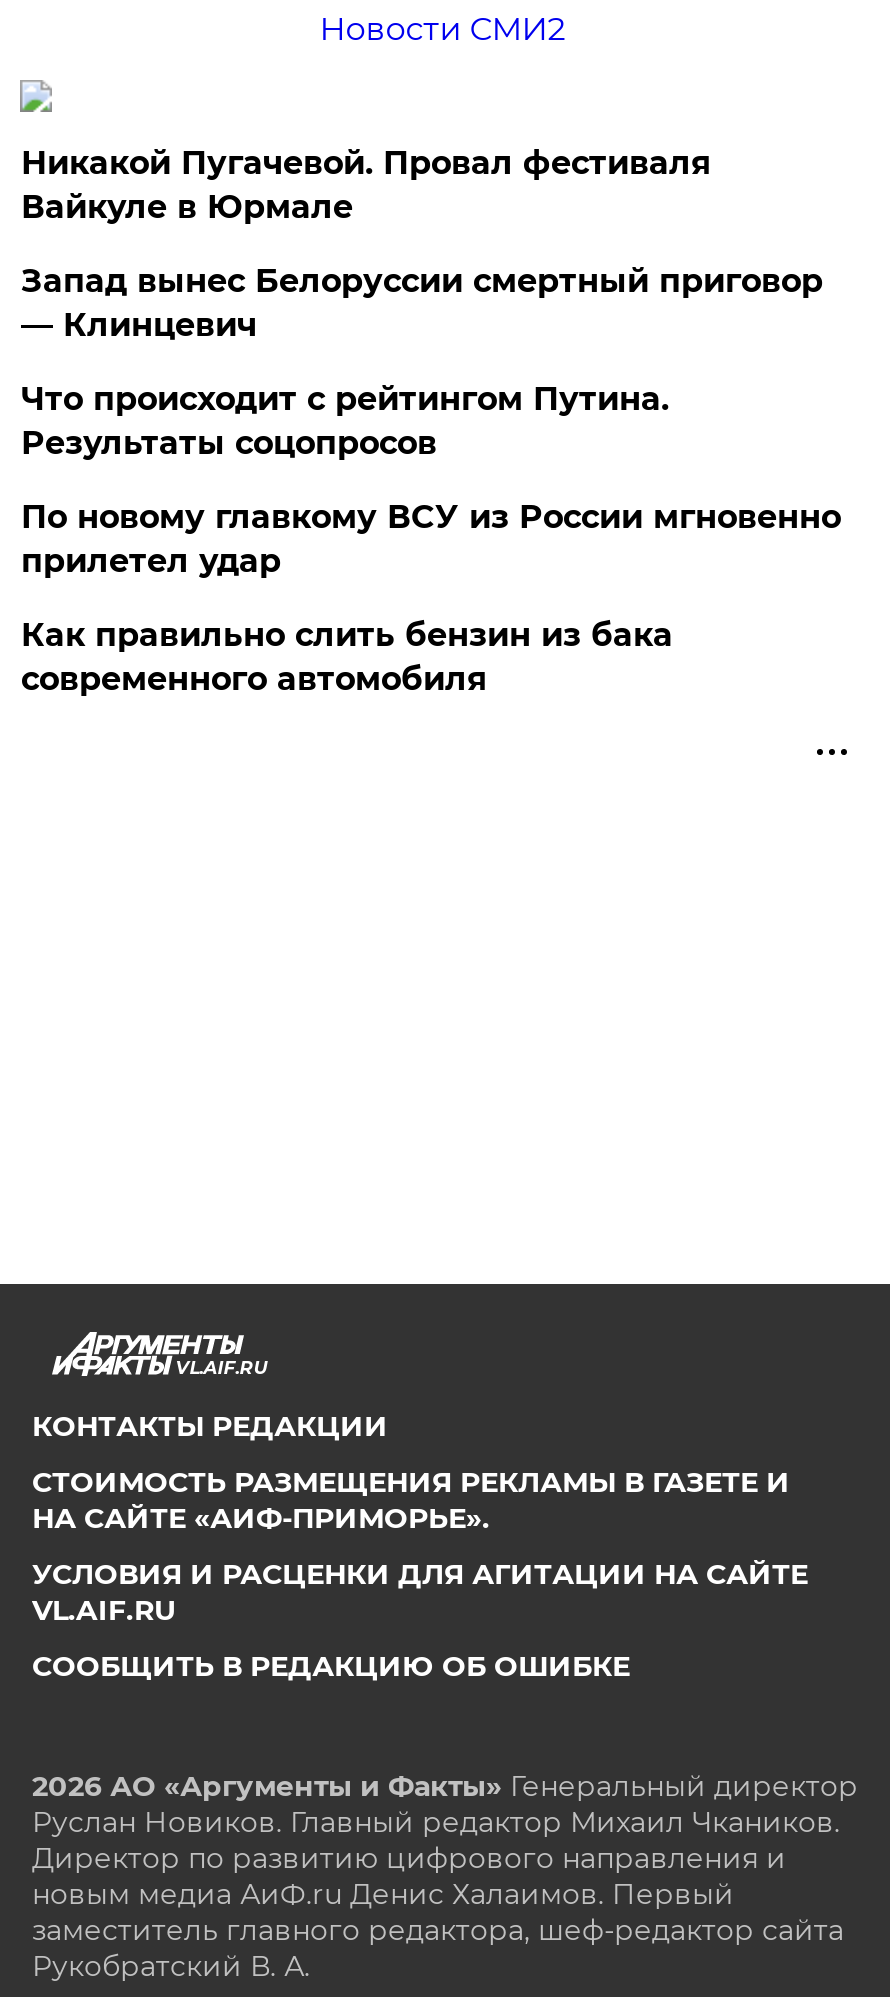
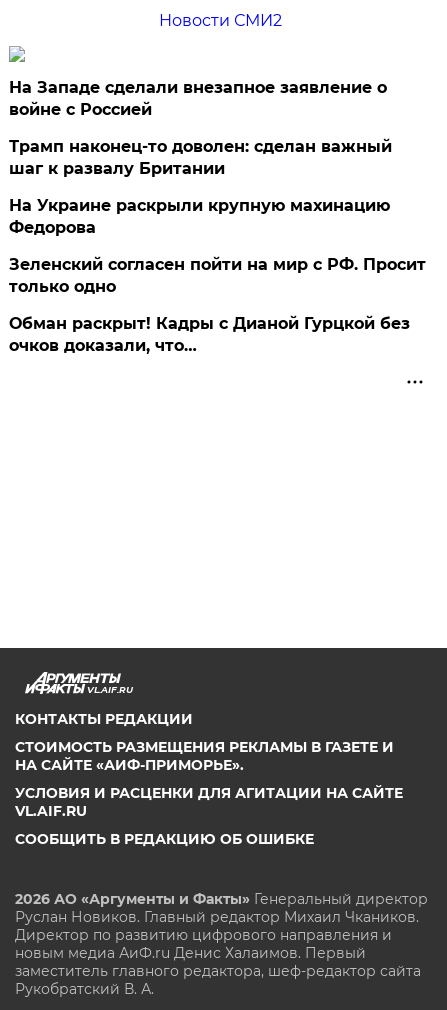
- Никакой Пугачевой. Провал фестиваля
- Вайкуле в Юрмале
+ На Западе сделали внезапное заявление о
+ войне с Россией

- Запад вынес Белоруссии смертный приговор
- — Клинцевич
+ Трамп наконец-то доволен: сделан важный
+ шаг к развалу Британии

- Что происходит с рейтингом Путина.
- Результаты соцопросов
+ На Украине раскрыли крупную махинацию
+ Федорова

- По новому главкому ВСУ из России мгновенно
- прилетел удар
+ Зеленский согласен пойти на мир с РФ. Просит
+ только одно

- Как правильно слить бензин из бака
- современного автомобиля
+ Обман раскрыт! Кадры с Дианой Гурцкой без
+ очков доказали, что…
